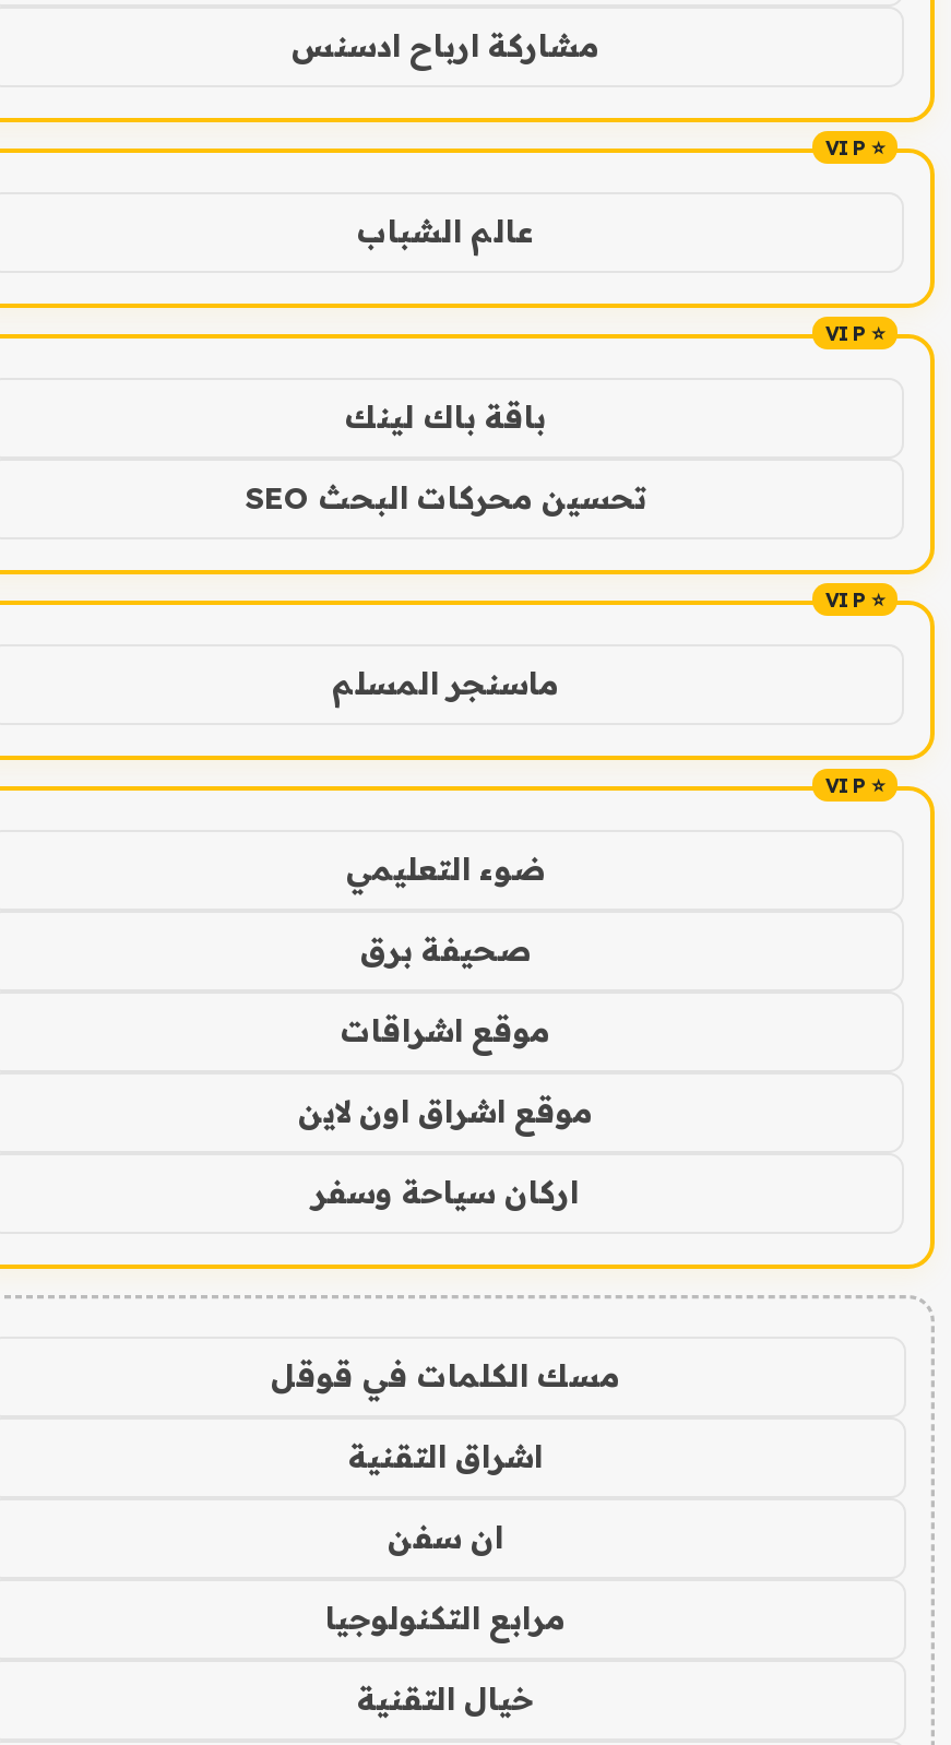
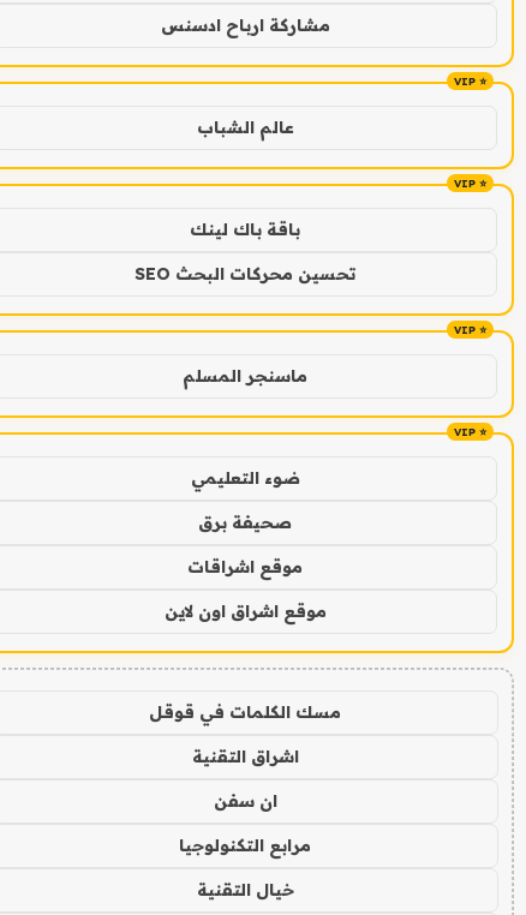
- اركان سياحة وسفر
